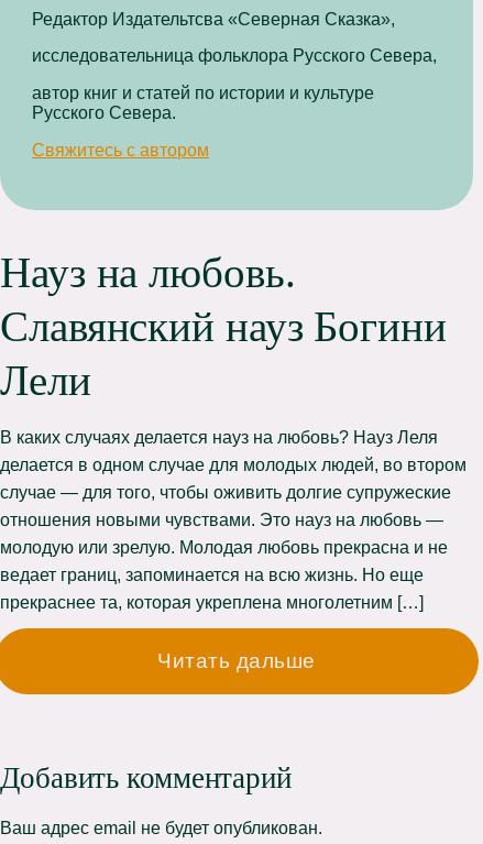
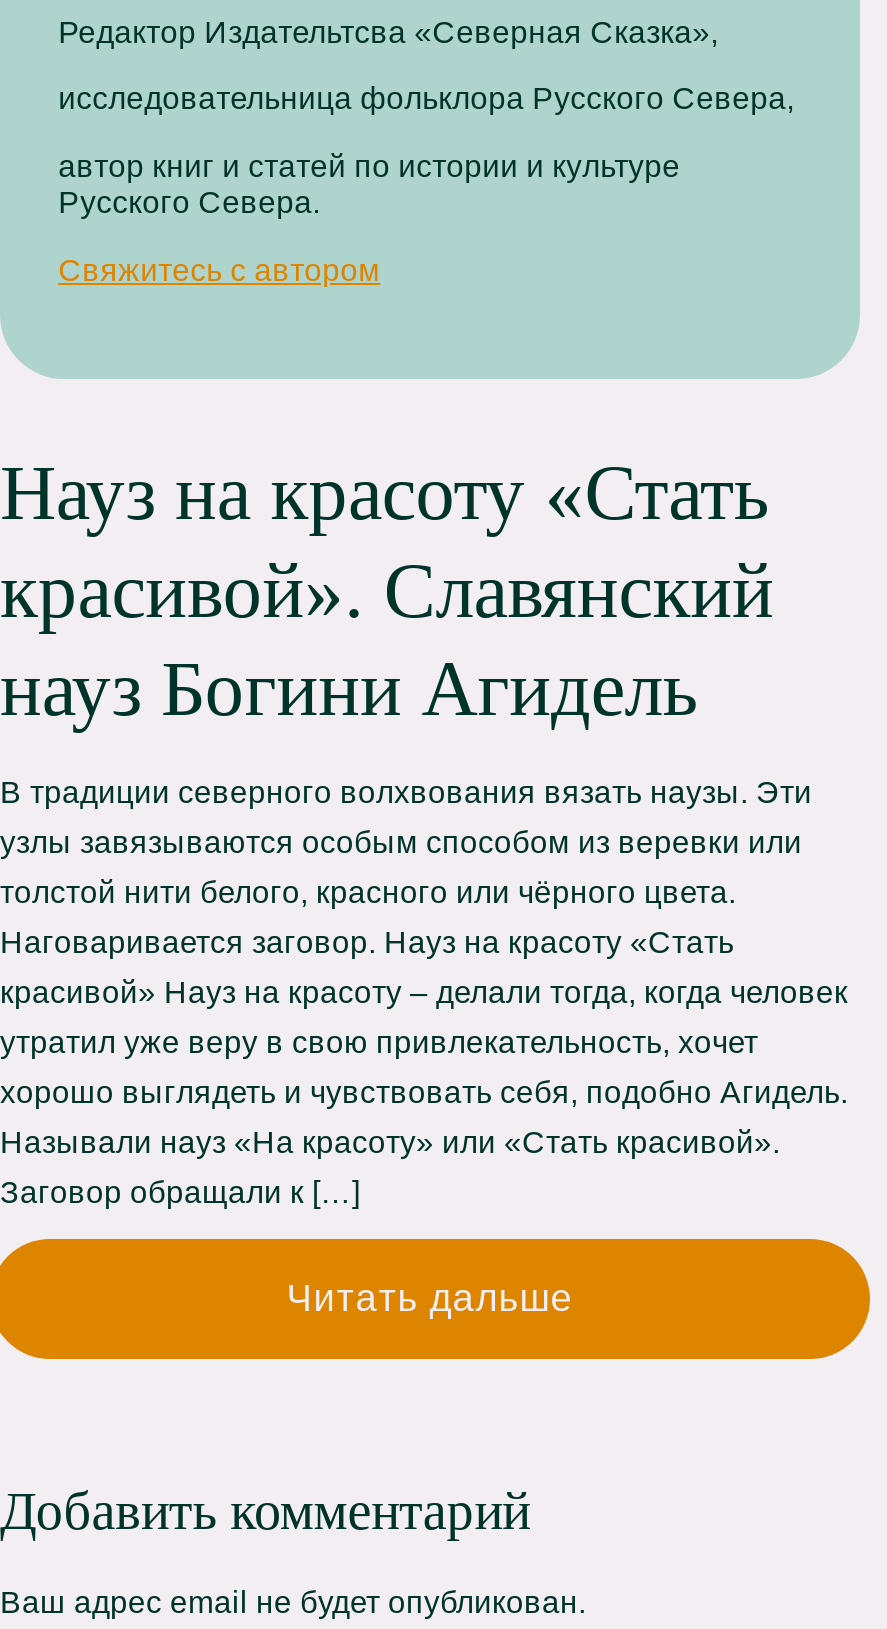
- Науз на любовь.
- Славянский науз Богини
- Лели
- В каких случаях делается науз на любовь? Науз Леля
- делается в одном случае для молодых людей, во втором
- случае — для того, чтобы оживить долгие супружеские
- отношения новыми чувствами. Это науз на любовь —
- молодую или зрелую. Молодая любовь прекрасна и не
- ведает границ, запоминается на всю жизнь. Но еще
- прекраснее та, которая укреплена многолетним […]
+ Науз на красоту «Стать
+ красивой». Славянский
+ науз Богини Агидель
+ В традиции северного волхвования вязать наузы. Эти
+ узлы завязываются особым способом из веревки или
+ толстой нити белого, красного или чёрного цвета.
+ Наговаривается заговор. Науз на красоту «Стать
+ красивой» Науз на красоту – делали тогда, когда человек
+ утратил уже веру в свою привлекательность, хочет
+ хорошо выглядеть и чувствовать себя, подобно Агидель.
+ Называли науз «На красоту» или «Стать красивой».
+ Заговор обращали к […]
